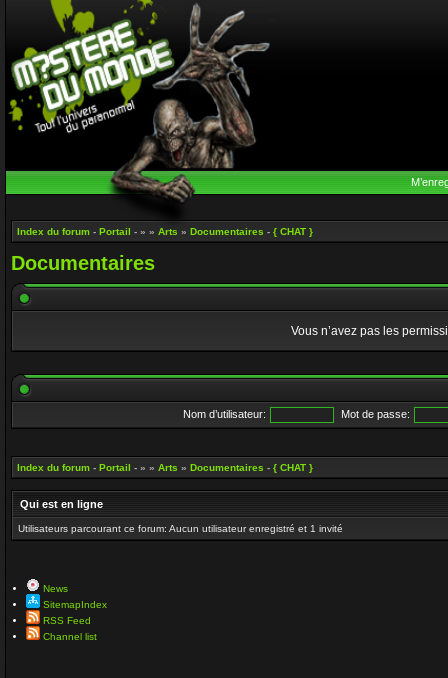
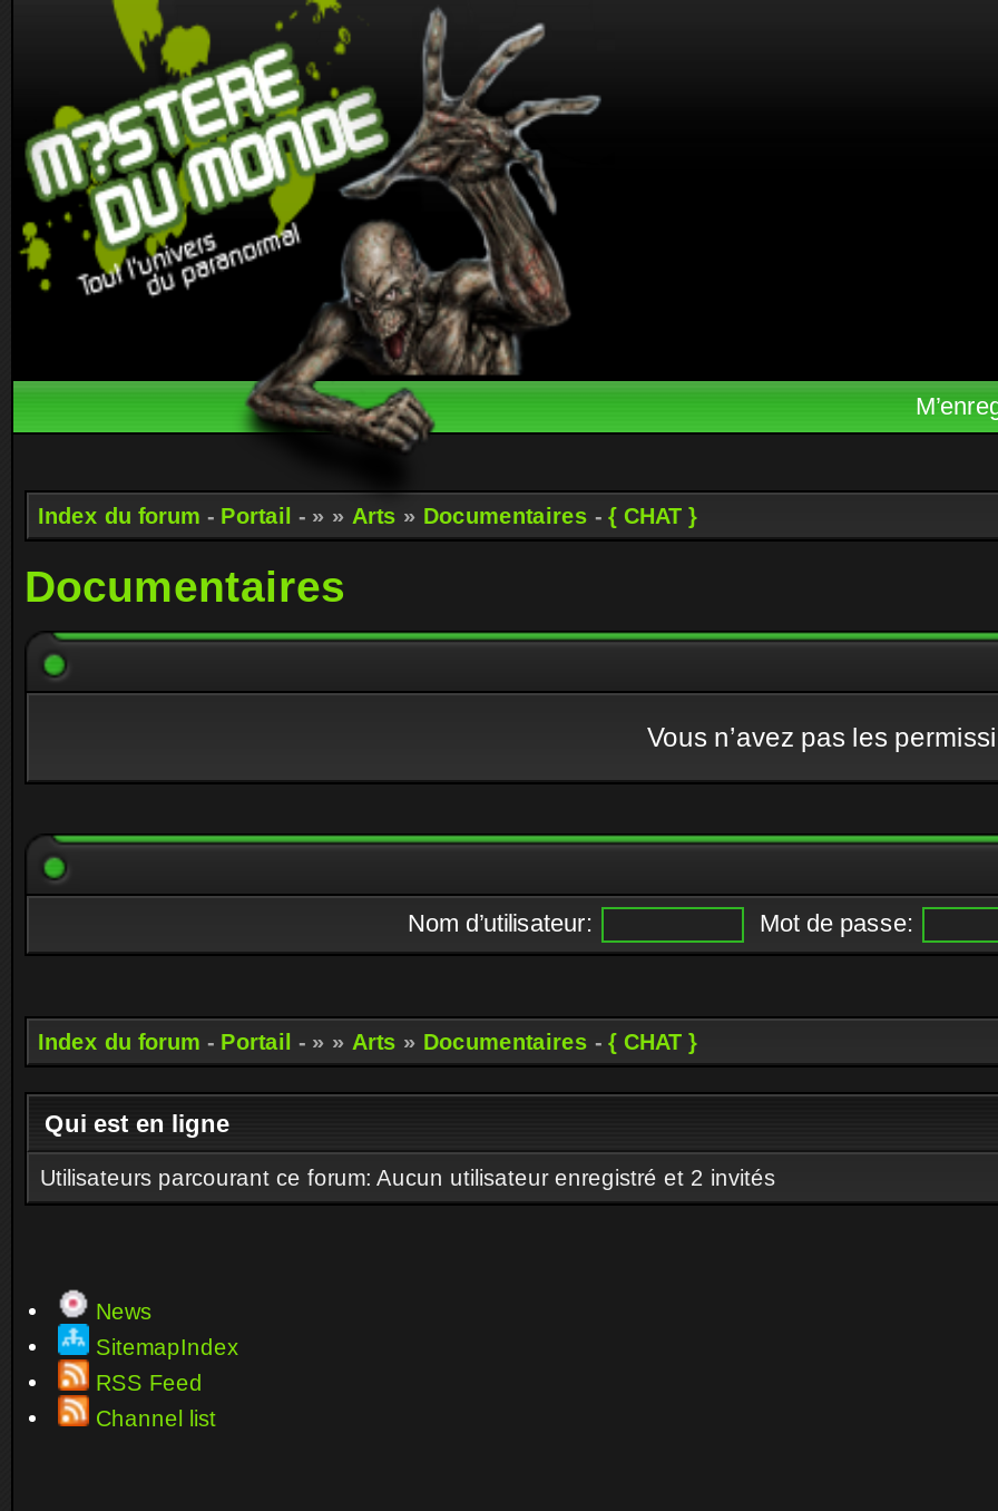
- Utilisateurs parcourant ce forum: Aucun utilisateur enregistré et 1 invité
+ Utilisateurs parcourant ce forum: Aucun utilisateur enregistré et 2 invités
